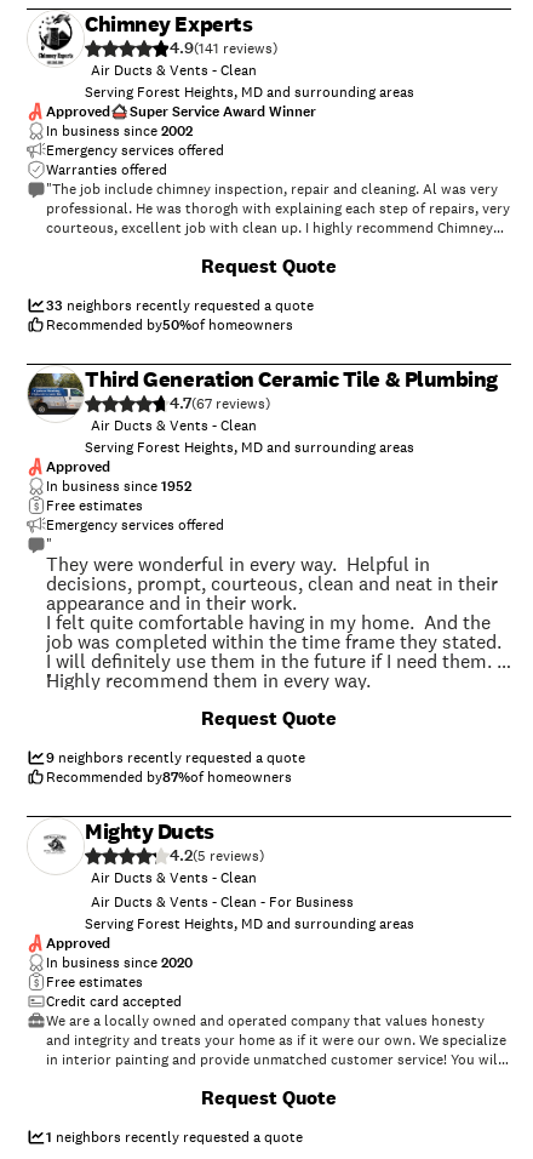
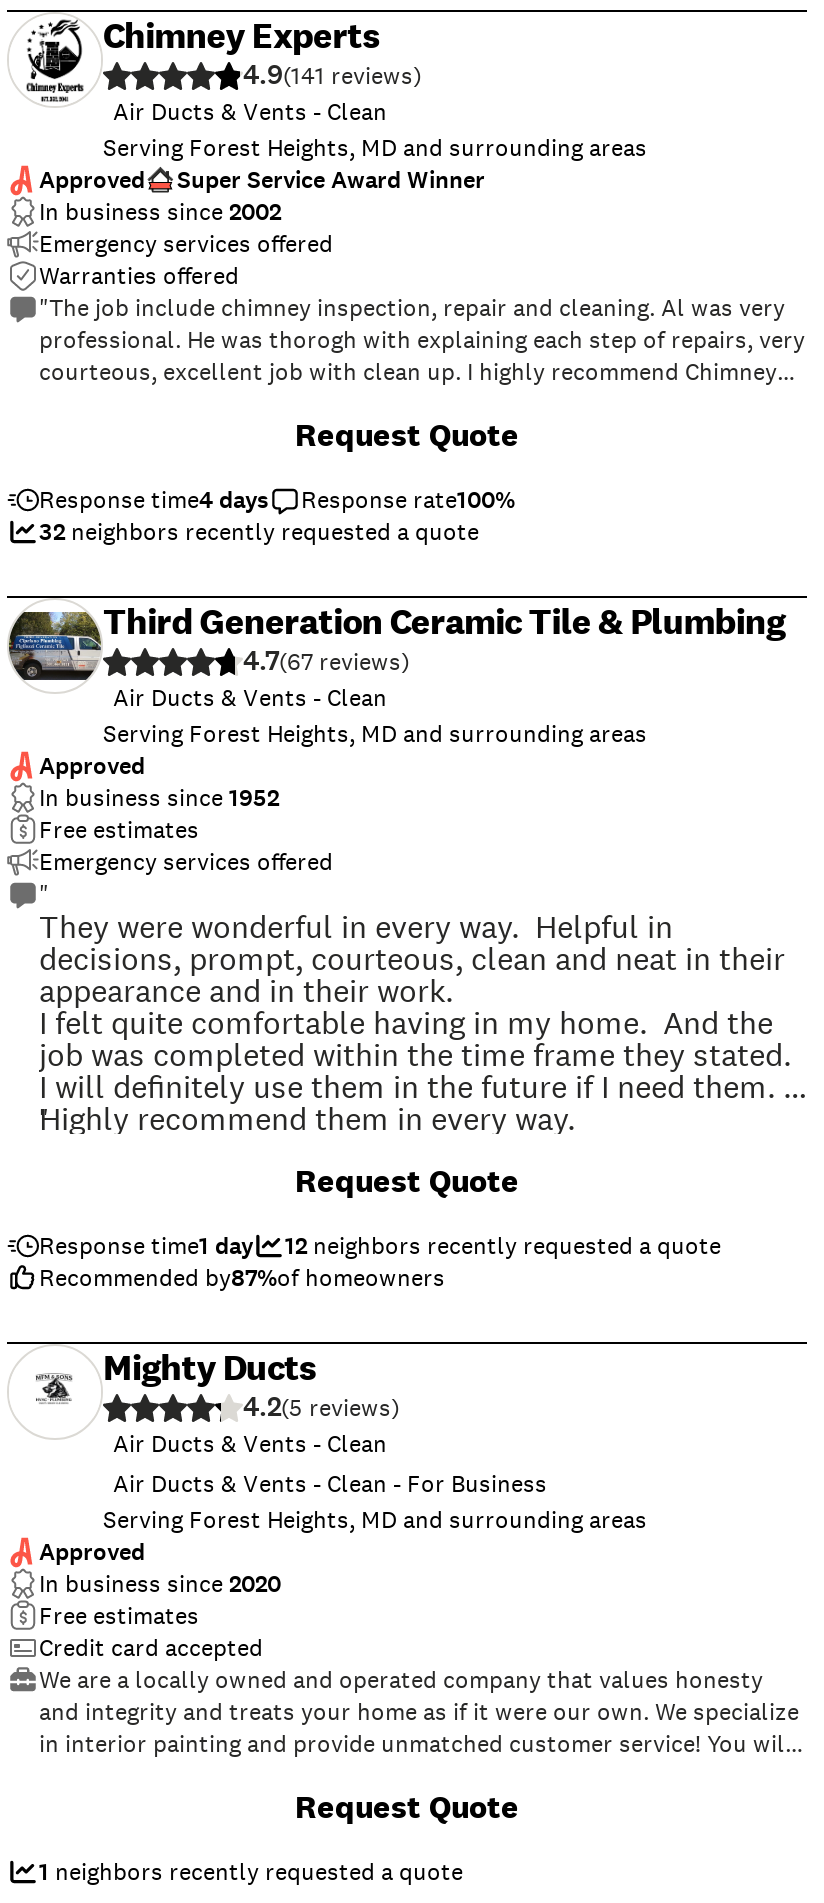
- 33 neighbors recently requested a quote
- Recommended by50%of homeowners
+ Response time4 days
+ Response rate100%
+ 32 neighbors recently requested a quote

- 9 neighbors recently requested a quote
+ Response time 1 day
+ 12 neighbors recently requested a quote
